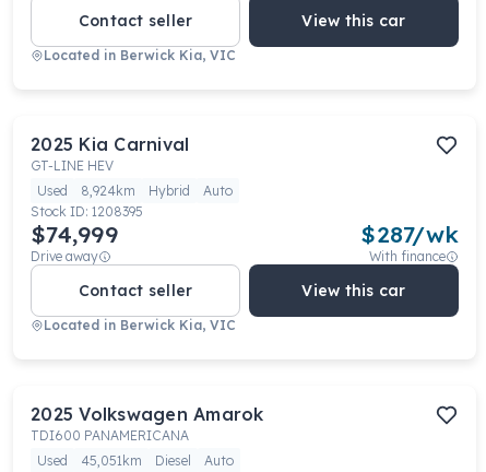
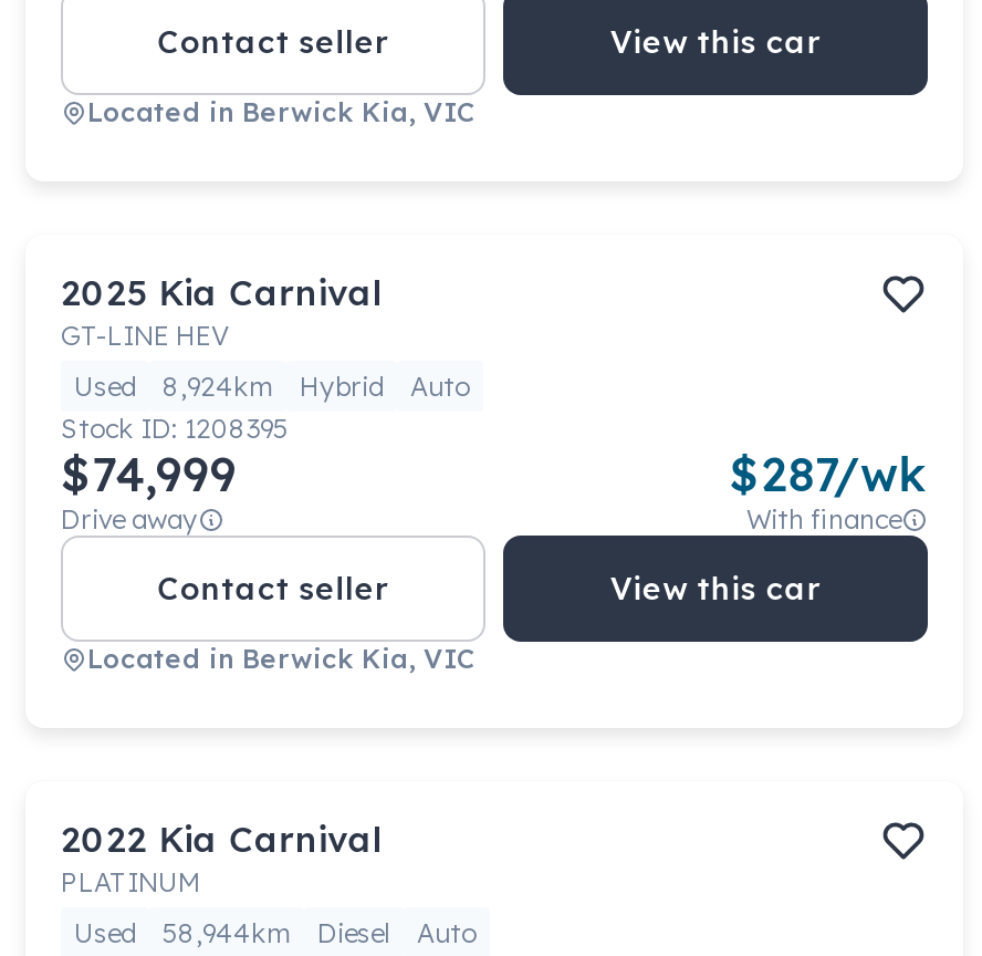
- 2025 Volkswagen Amarok
- TDI600 PANAMERICANA
+ 2022 Kia Carnival
+ PLATINUM

- Used 45,051km Diesel Auto
+ Used 58,944km Diesel Auto
